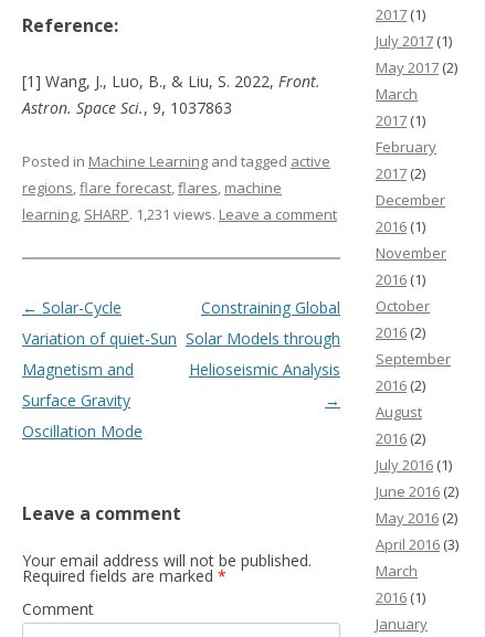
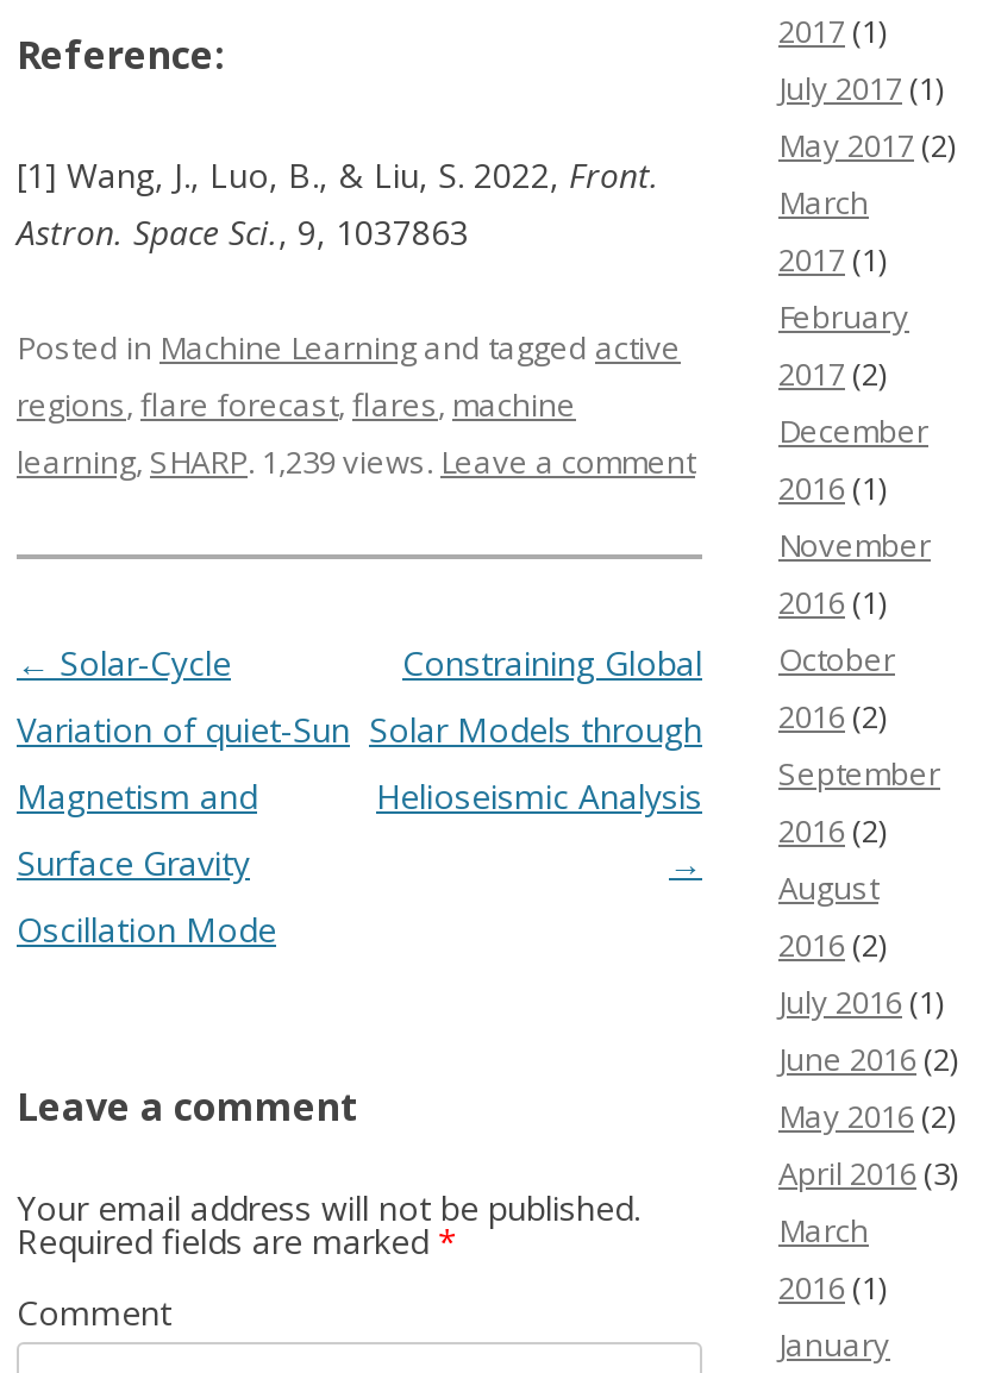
- learning, SHARP. 1,231 views. Leave a comment
+ learning, SHARP. 1,239 views. Leave a comment
